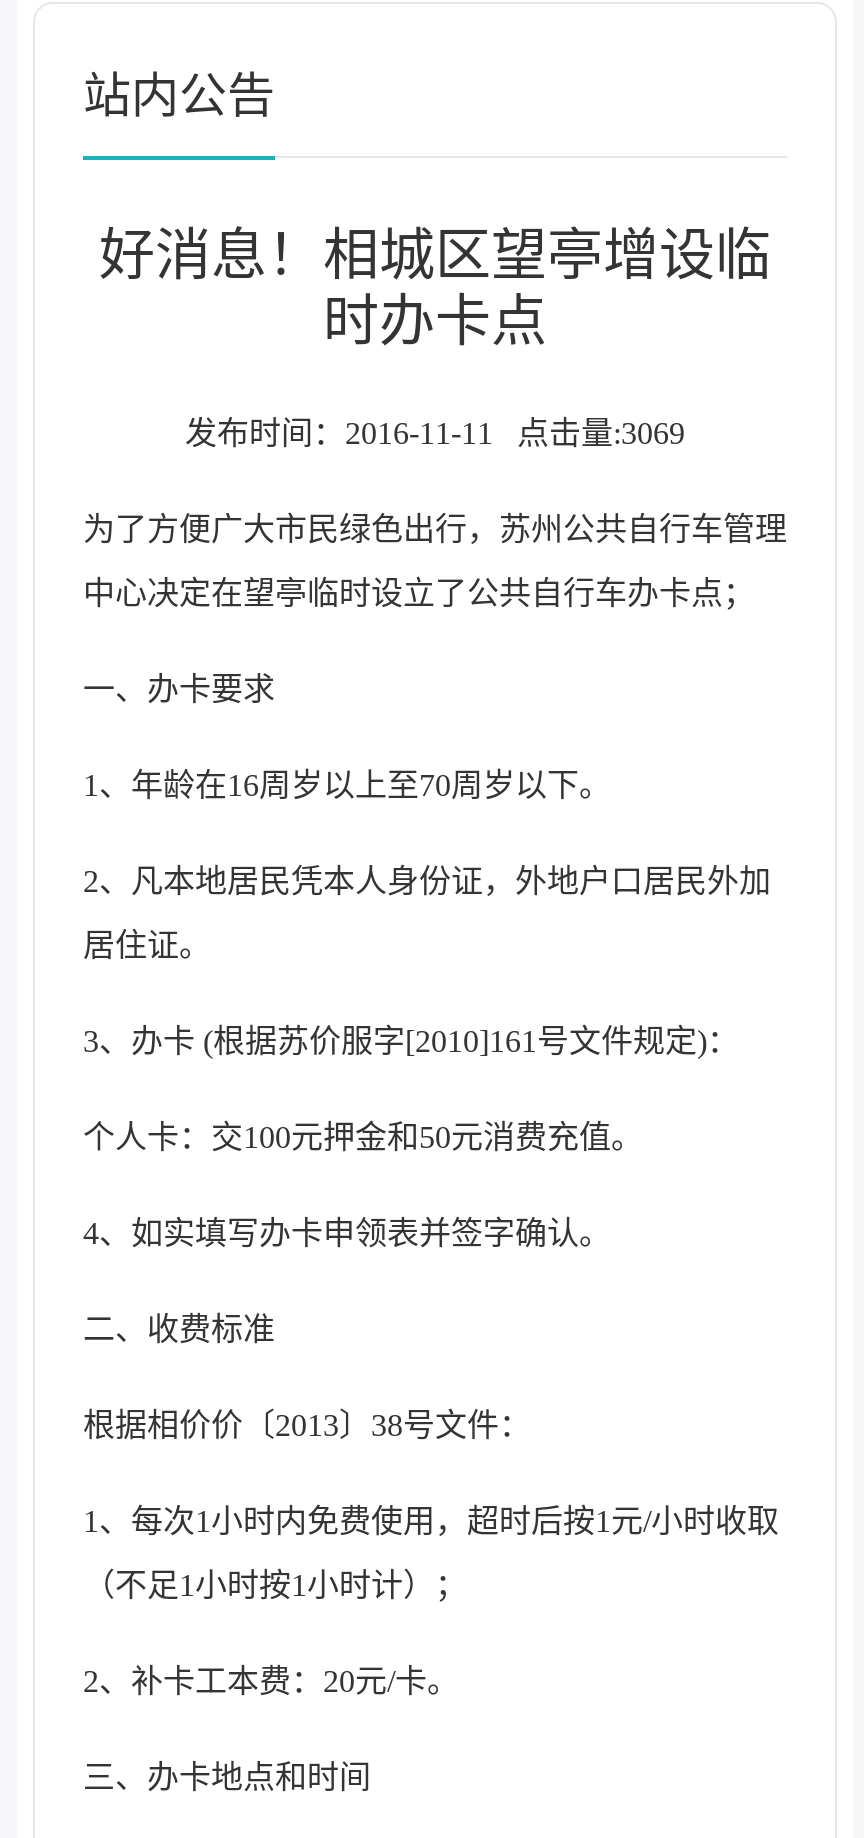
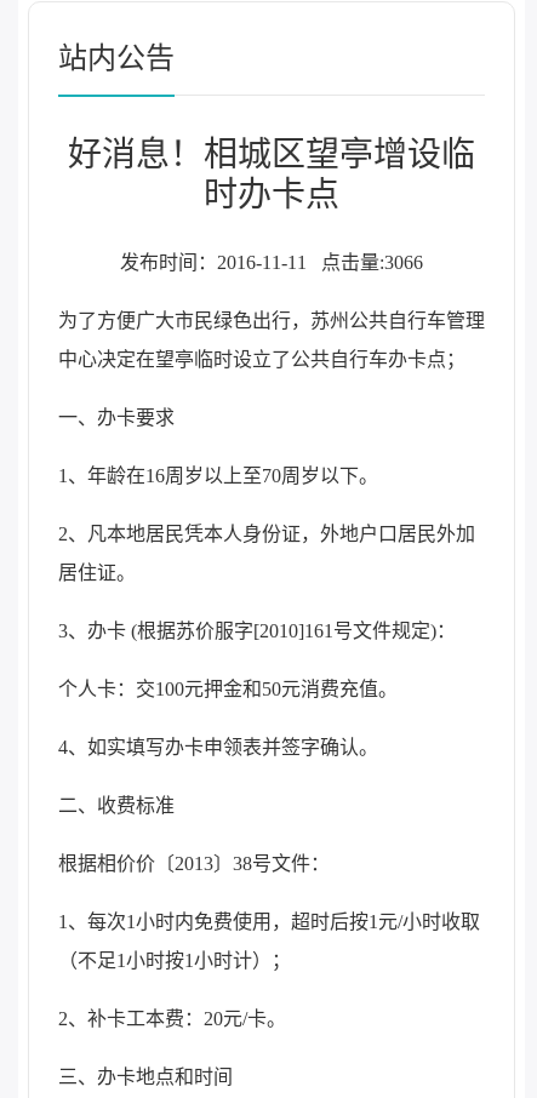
- 发布时间：2016-11-11 点击量:3069
+ 发布时间：2016-11-11 点击量:3066
